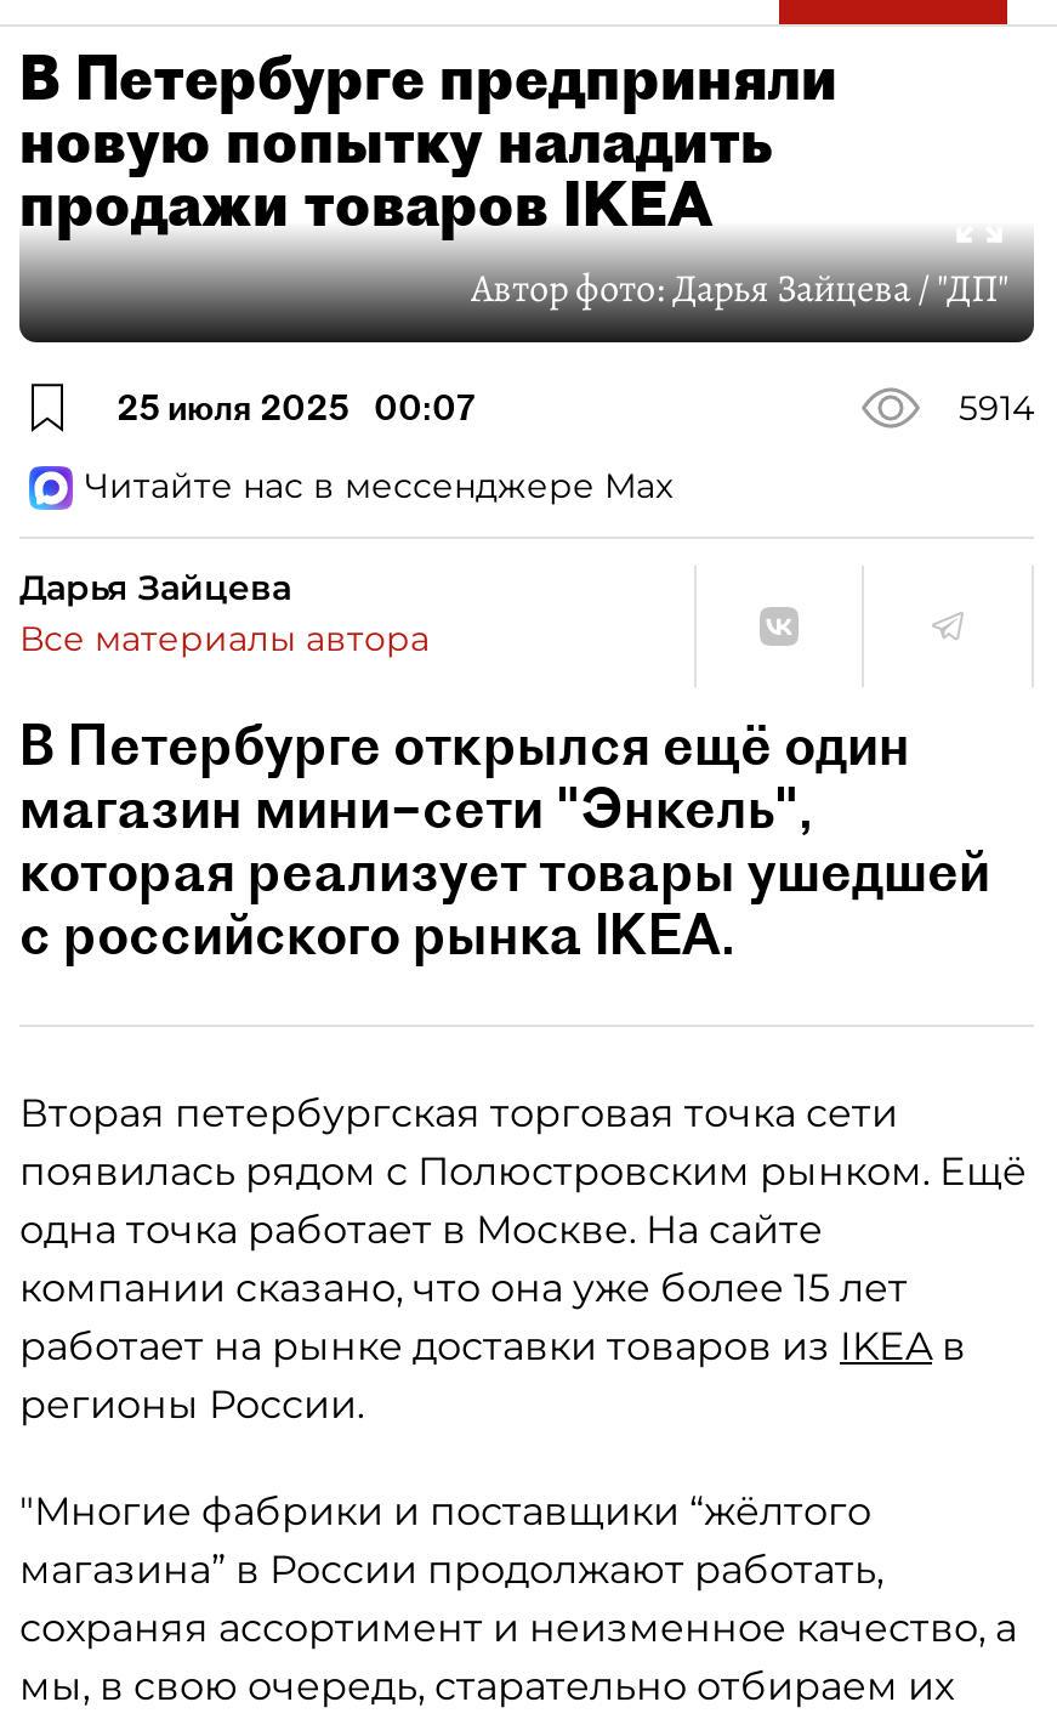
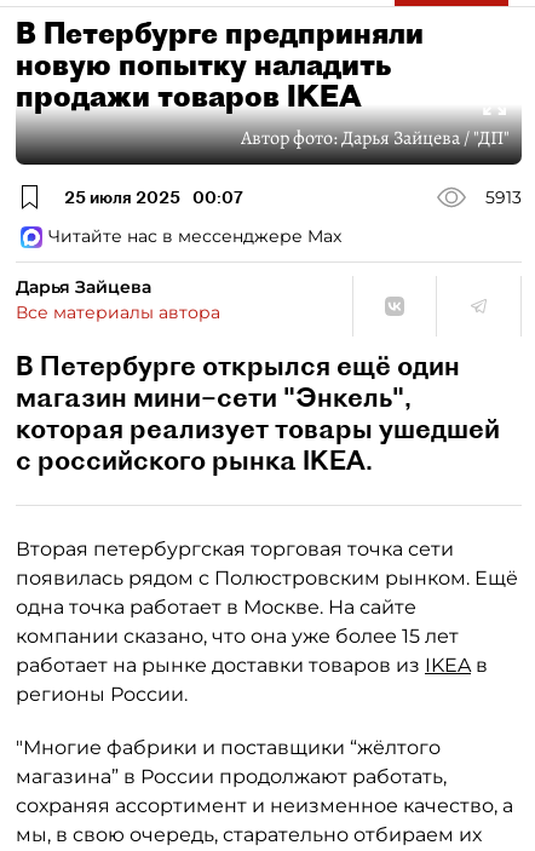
- 5914
+ 5913
